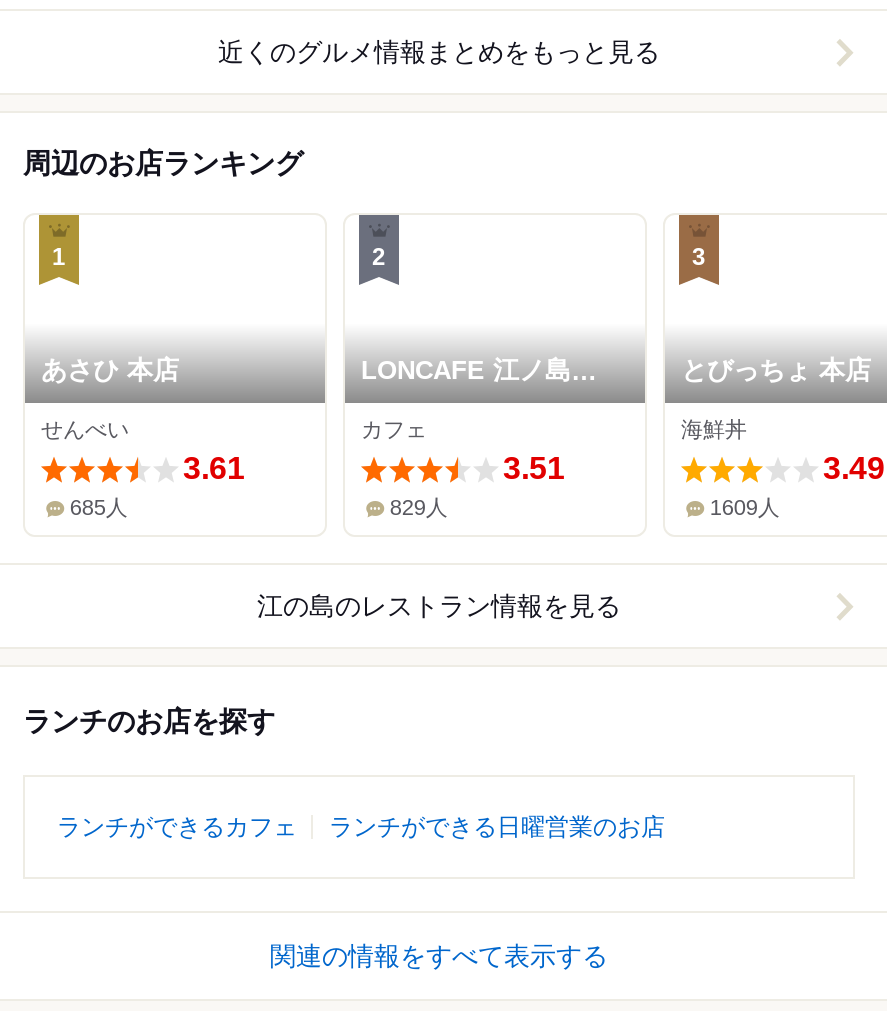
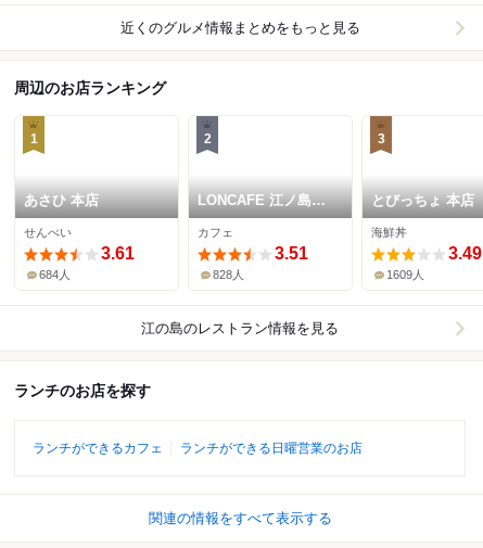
- 685人
+ 684人

- 829人
+ 828人
